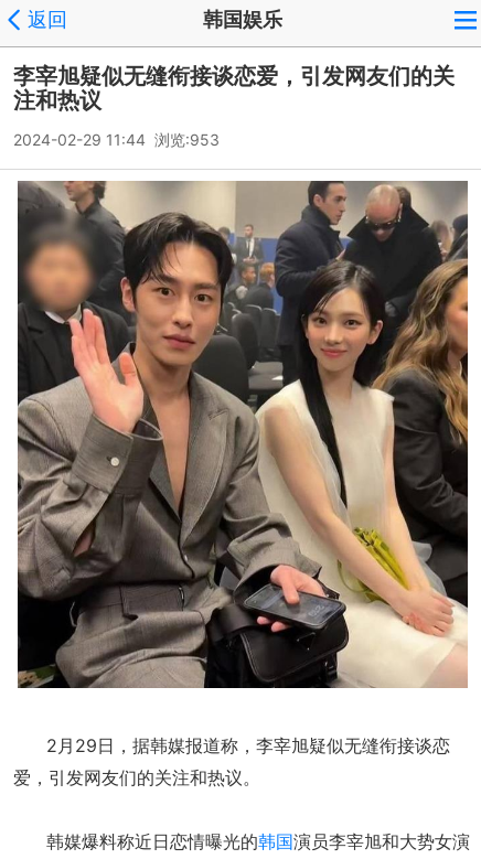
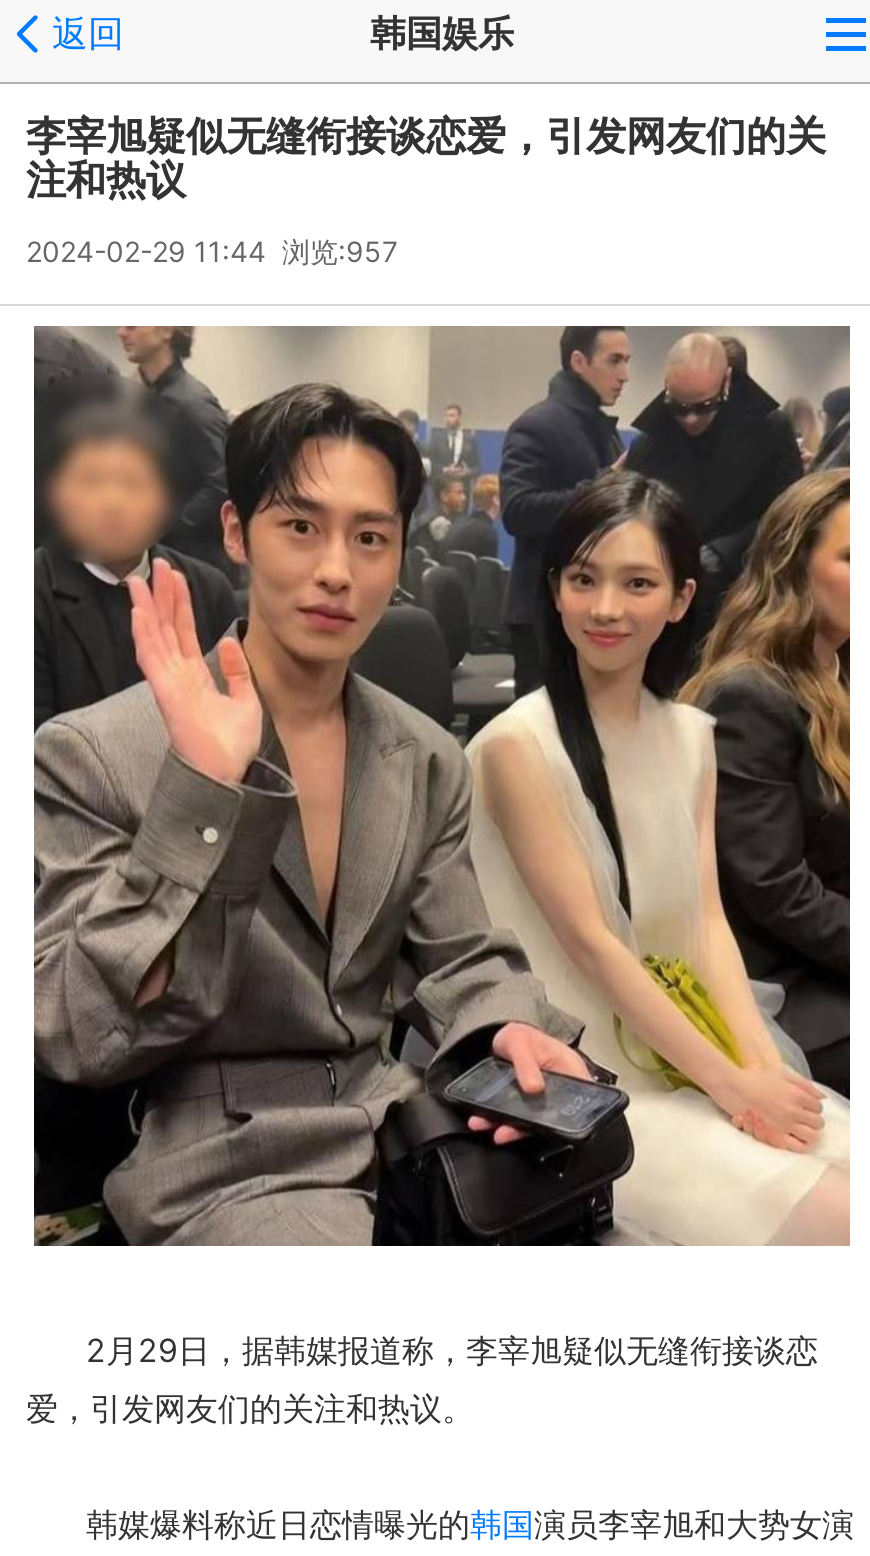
- 2024-02-29 11:44 浏览:953
+ 2024-02-29 11:44 浏览:957
